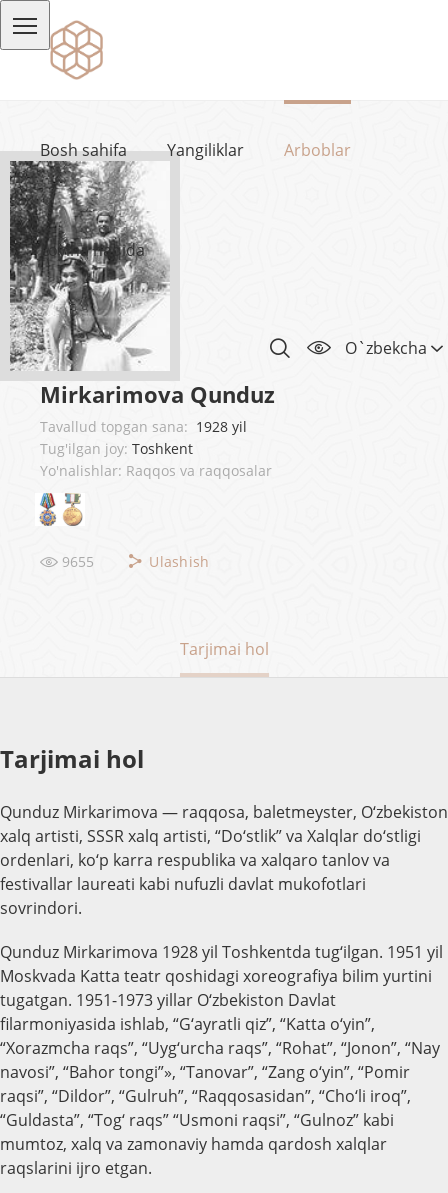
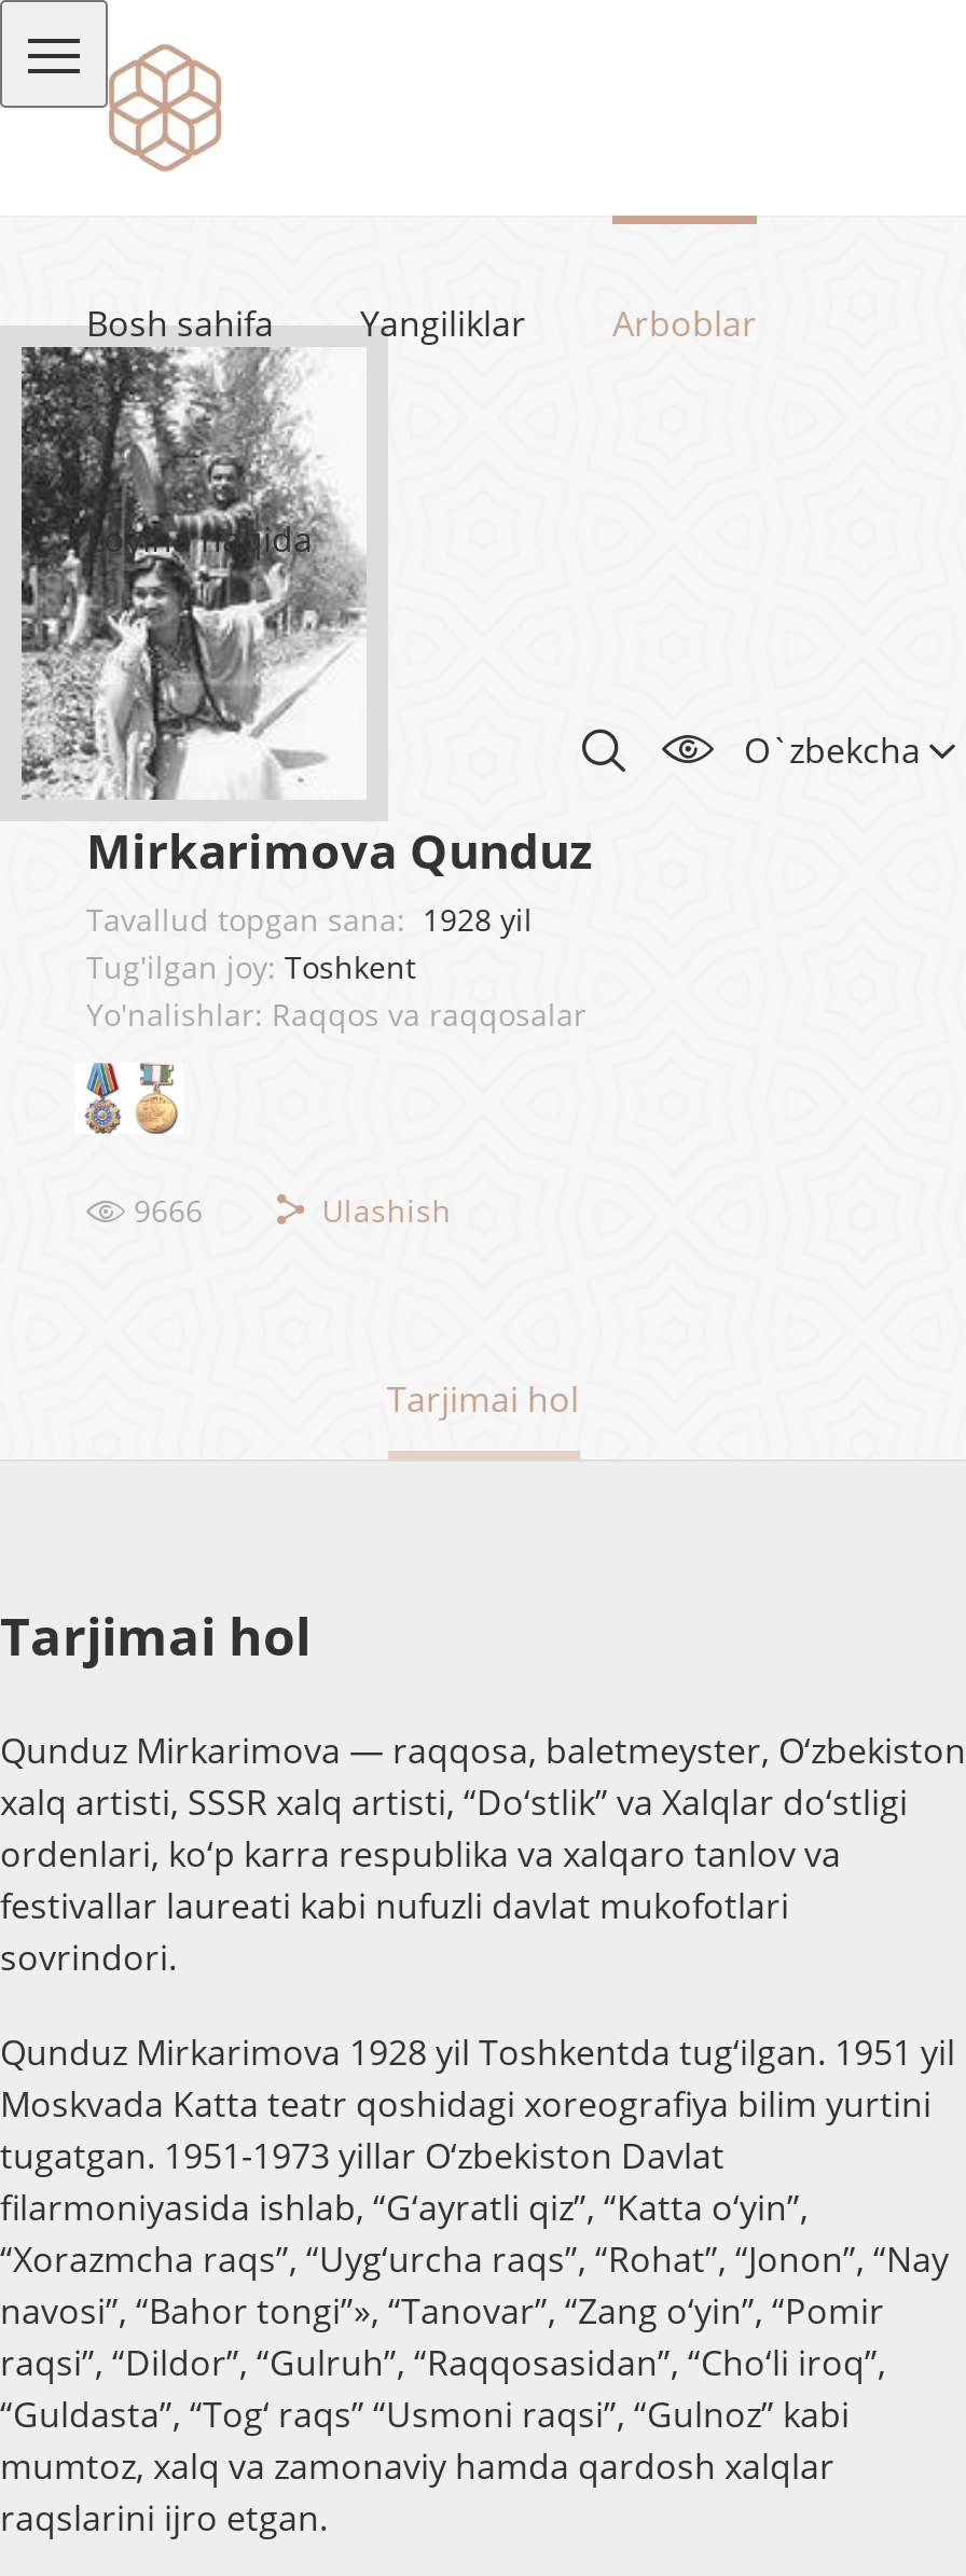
- 9655
+ 9666
